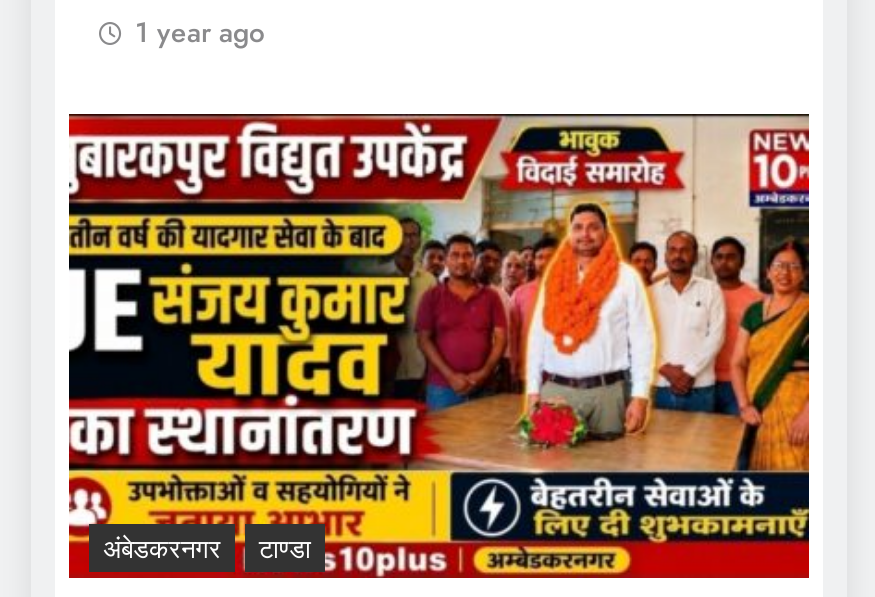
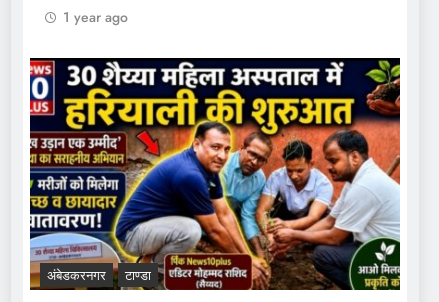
- [image]
+ [image]
